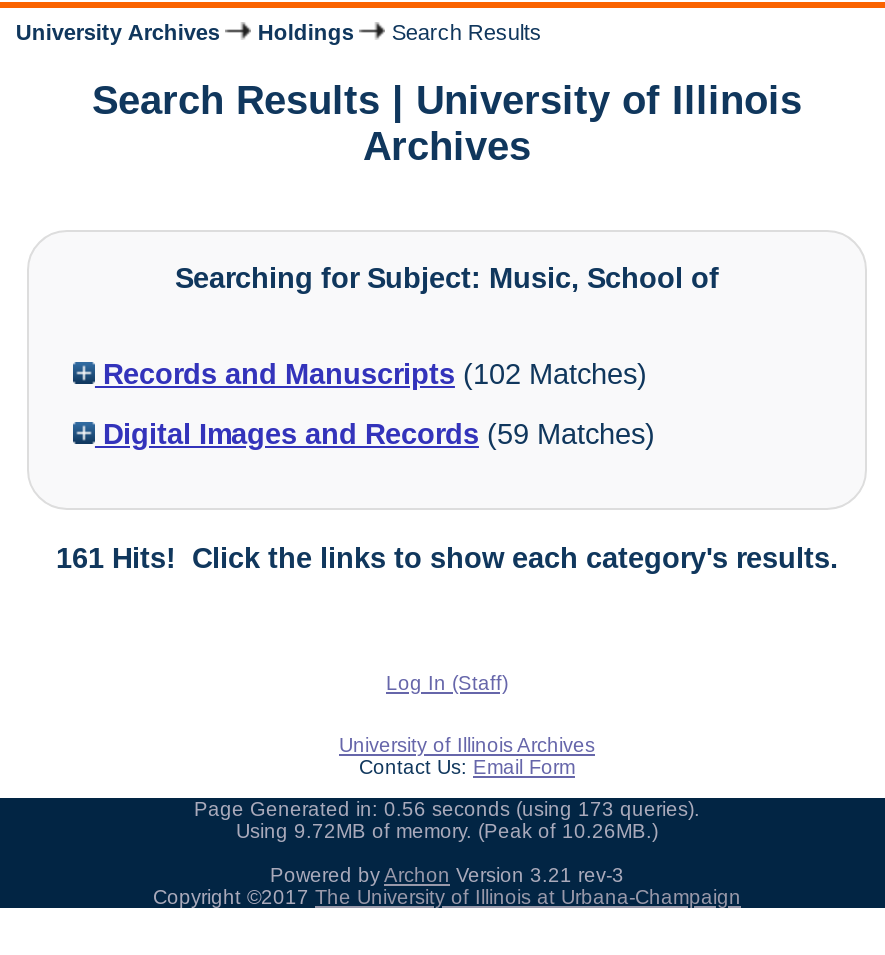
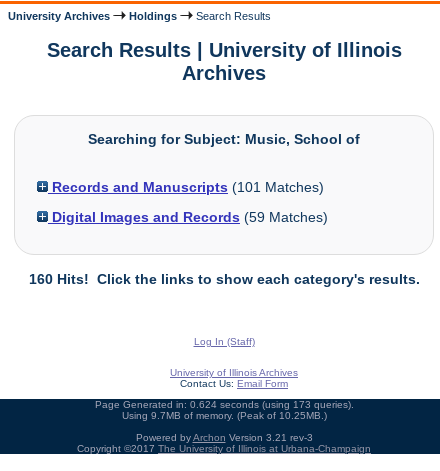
- Records and Manuscripts (102 Matches)
+ Records and Manuscripts (101 Matches)

- 161 Hits! Click the links to show each category's results.
+ 160 Hits! Click the links to show each category's results.

- Page Generated in: 0.56 seconds (using 173 queries).
+ Page Generated in: 0.624 seconds (using 173 queries).

- Using 9.72MB of memory. (Peak of 10.26MB.)
+ Using 9.7MB of memory. (Peak of 10.25MB.)
